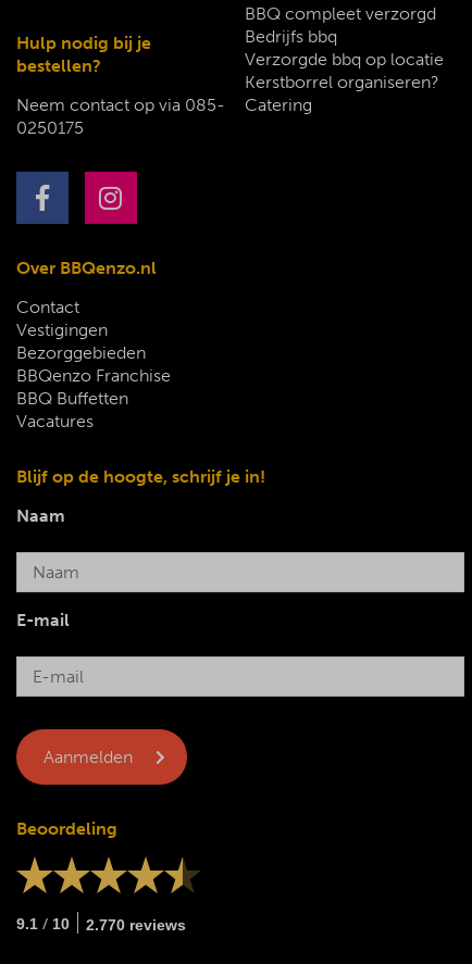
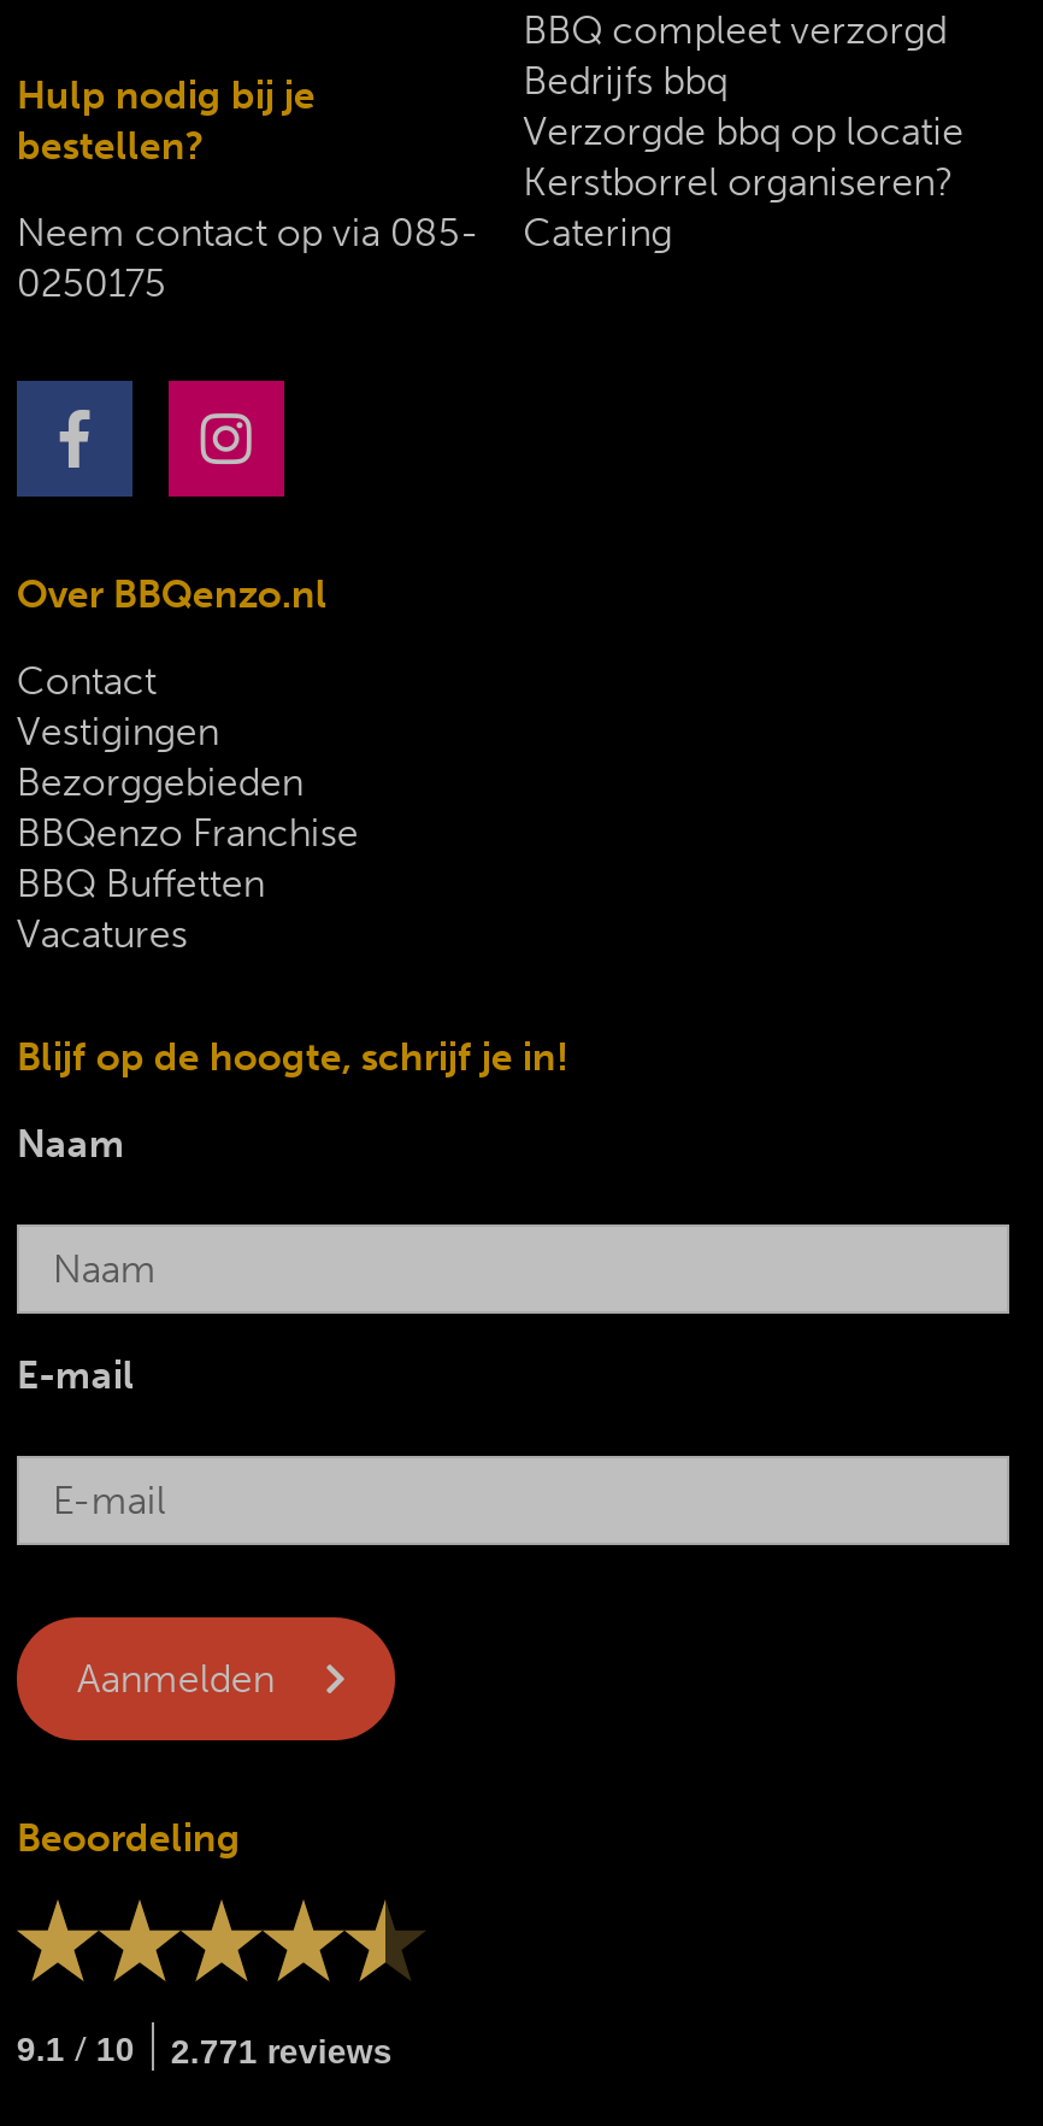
- 9.1 / 10 2.770 reviews
+ 9.1 / 10 2.771 reviews
